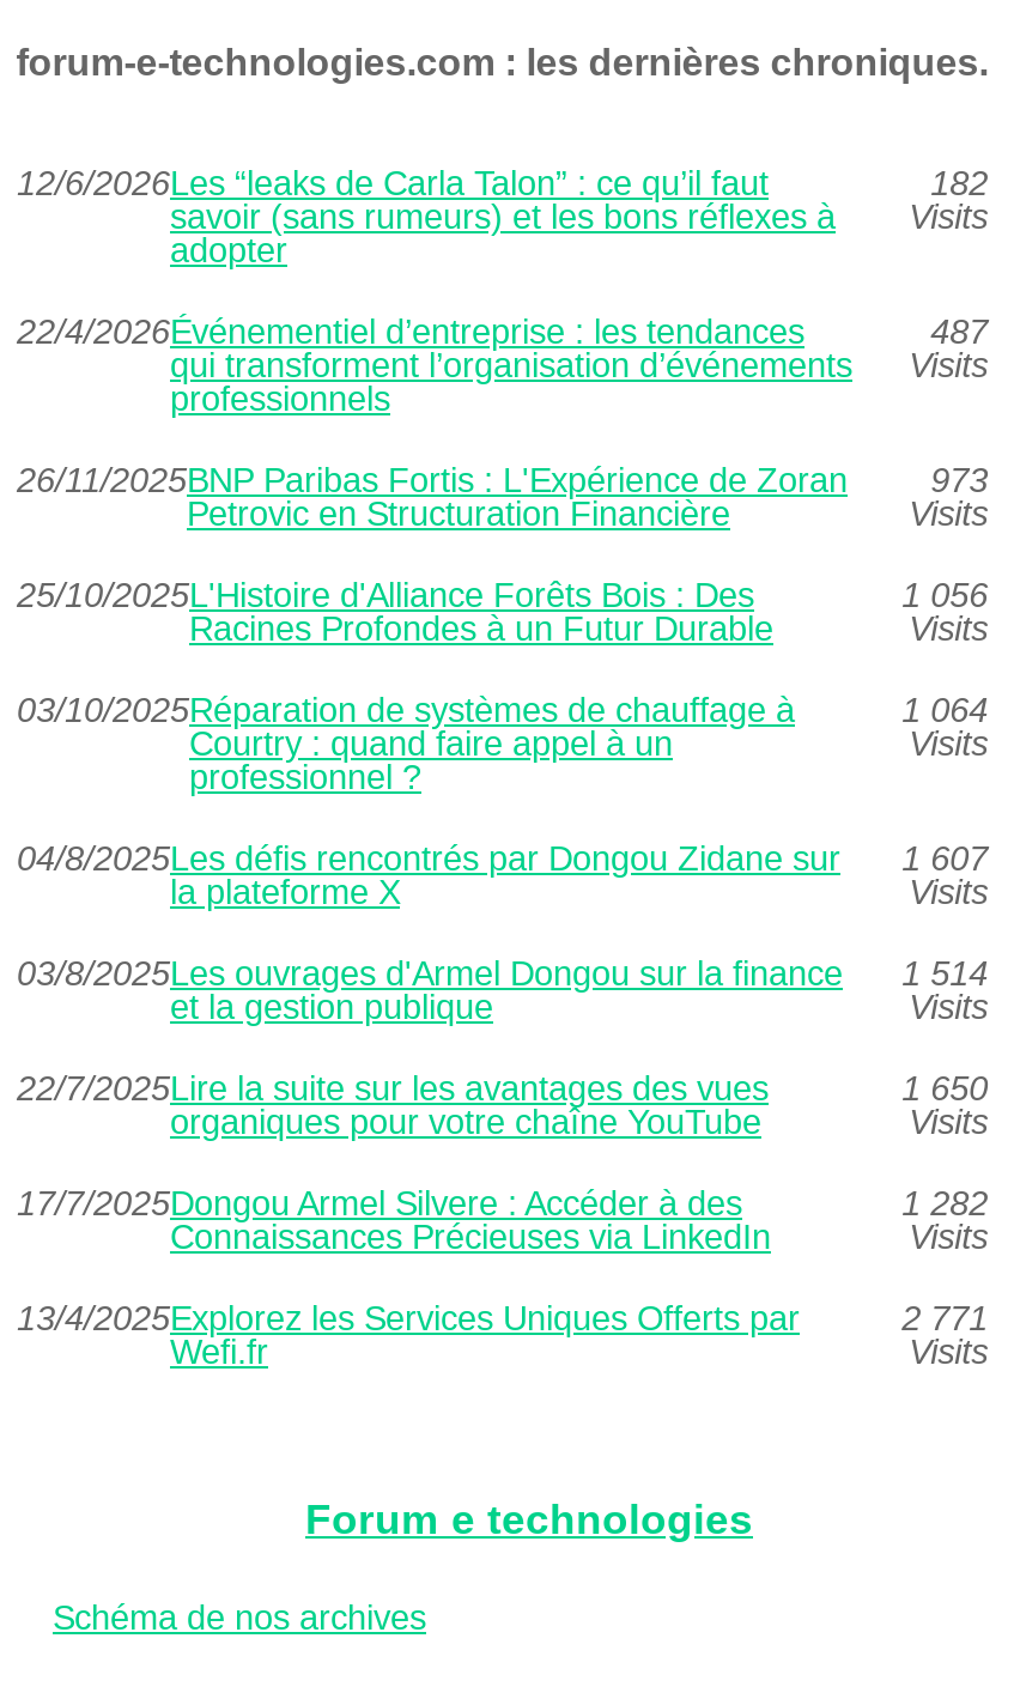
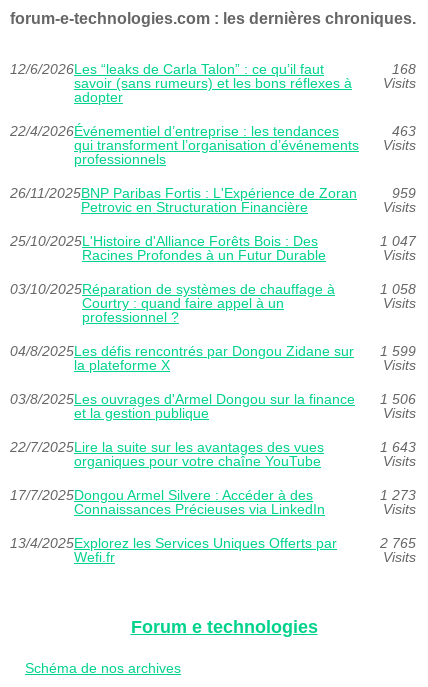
- 182
+ 168

- 487
+ 463

- 973
+ 959

- 1 056
+ 1 047

- 1 064
+ 1 058

- 04/8/2025 Les défis rencontrés par Dongou Zidane sur 1 607
+ 04/8/2025 Les défis rencontrés par Dongou Zidane sur 1 599

- 03/8/2025 Les ouvrages d'Armel Dongou sur la finance 1 514
+ 03/8/2025 Les ouvrages d'Armel Dongou sur la finance 1 506

- 1 650
+ 1 643

- 1 282
+ 1 273

- 2 771
+ 2 765
